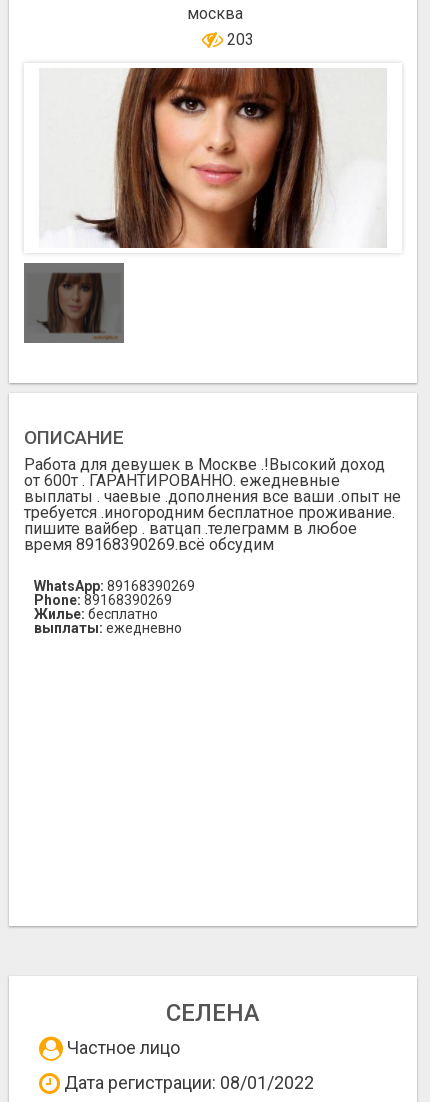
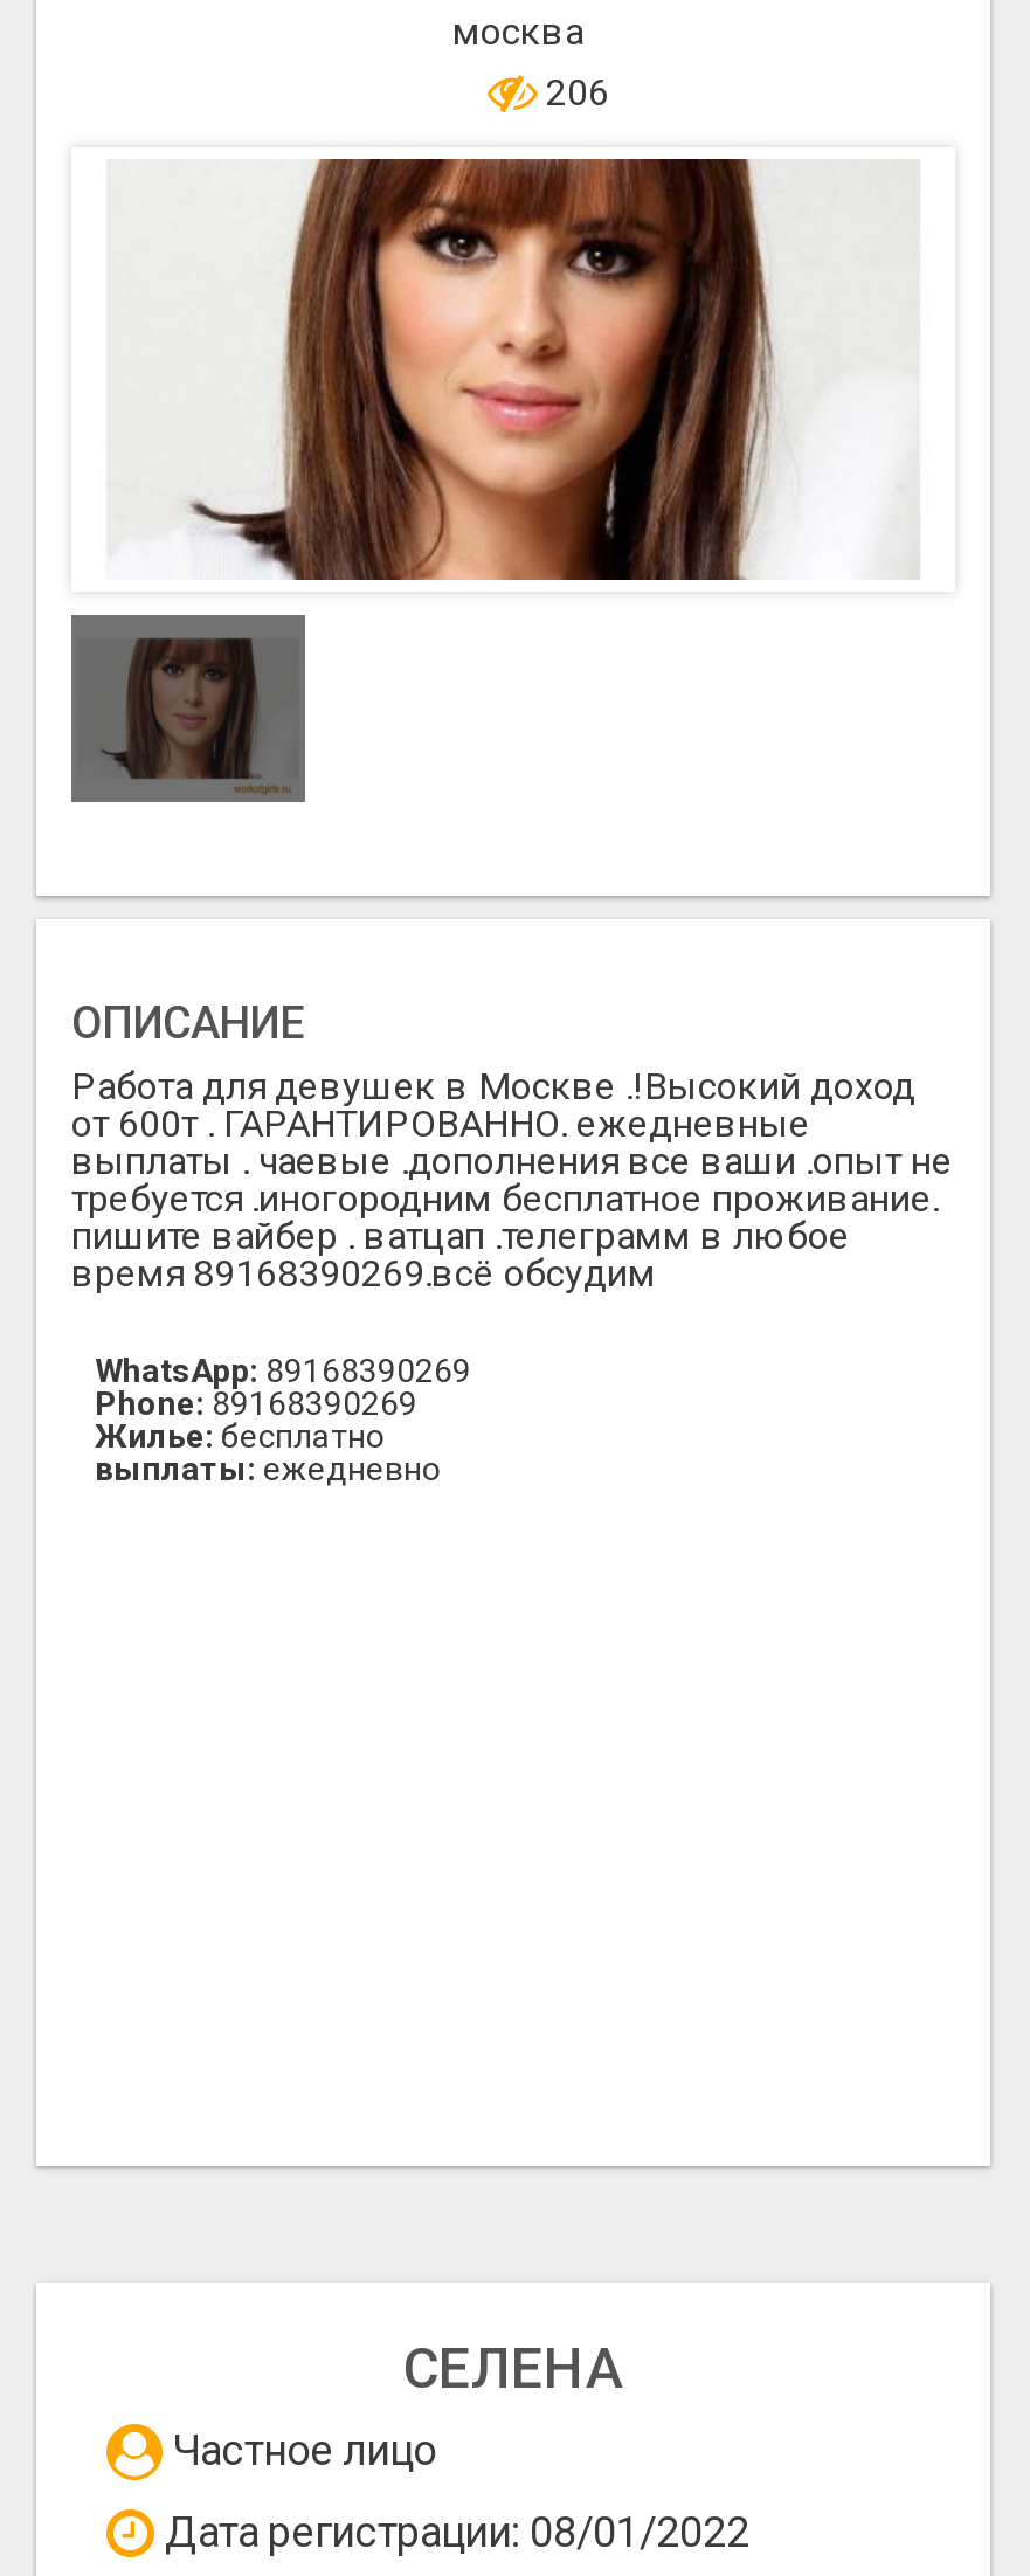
- 203
+ 206
